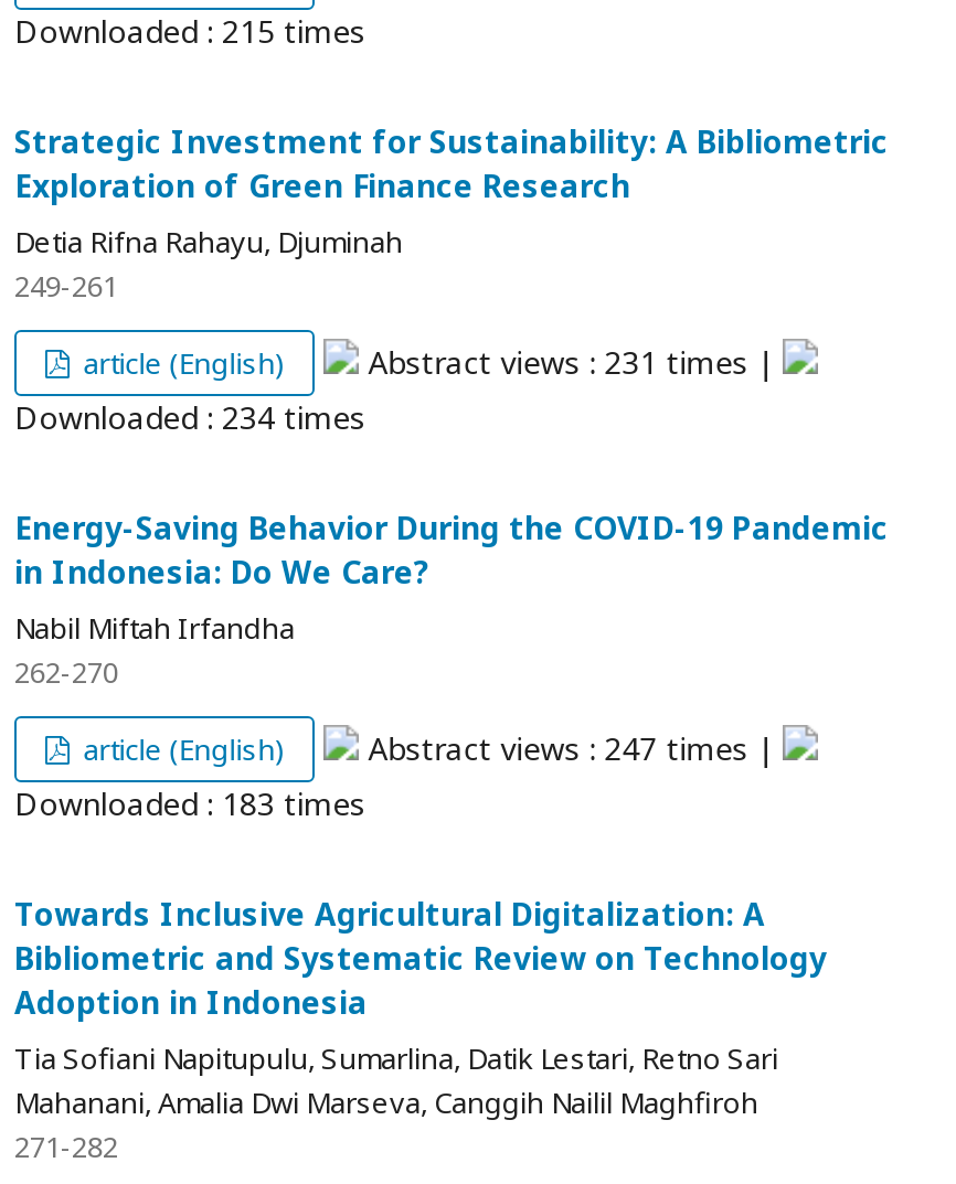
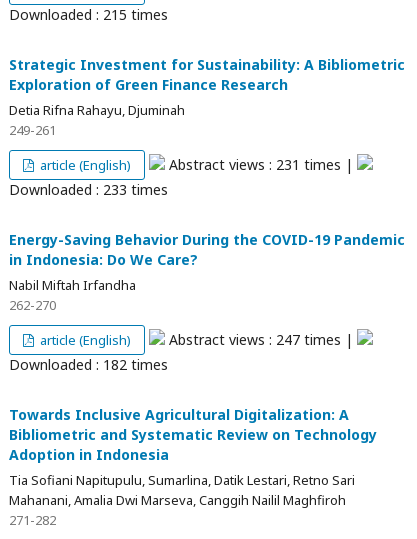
- Downloaded : 234 times
+ Downloaded : 233 times

- Downloaded : 183 times
+ Downloaded : 182 times
